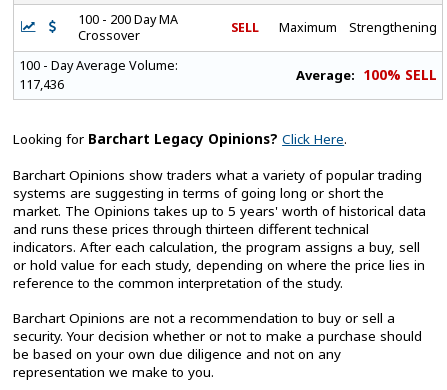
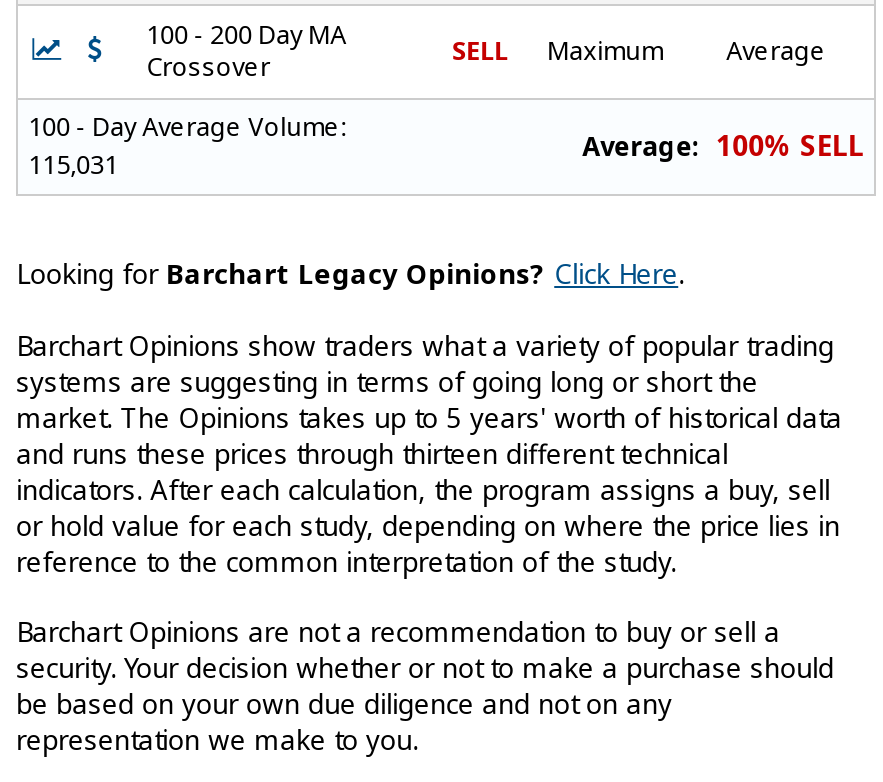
- Strengthening
+ Average

- 117,436
+ 115,031
